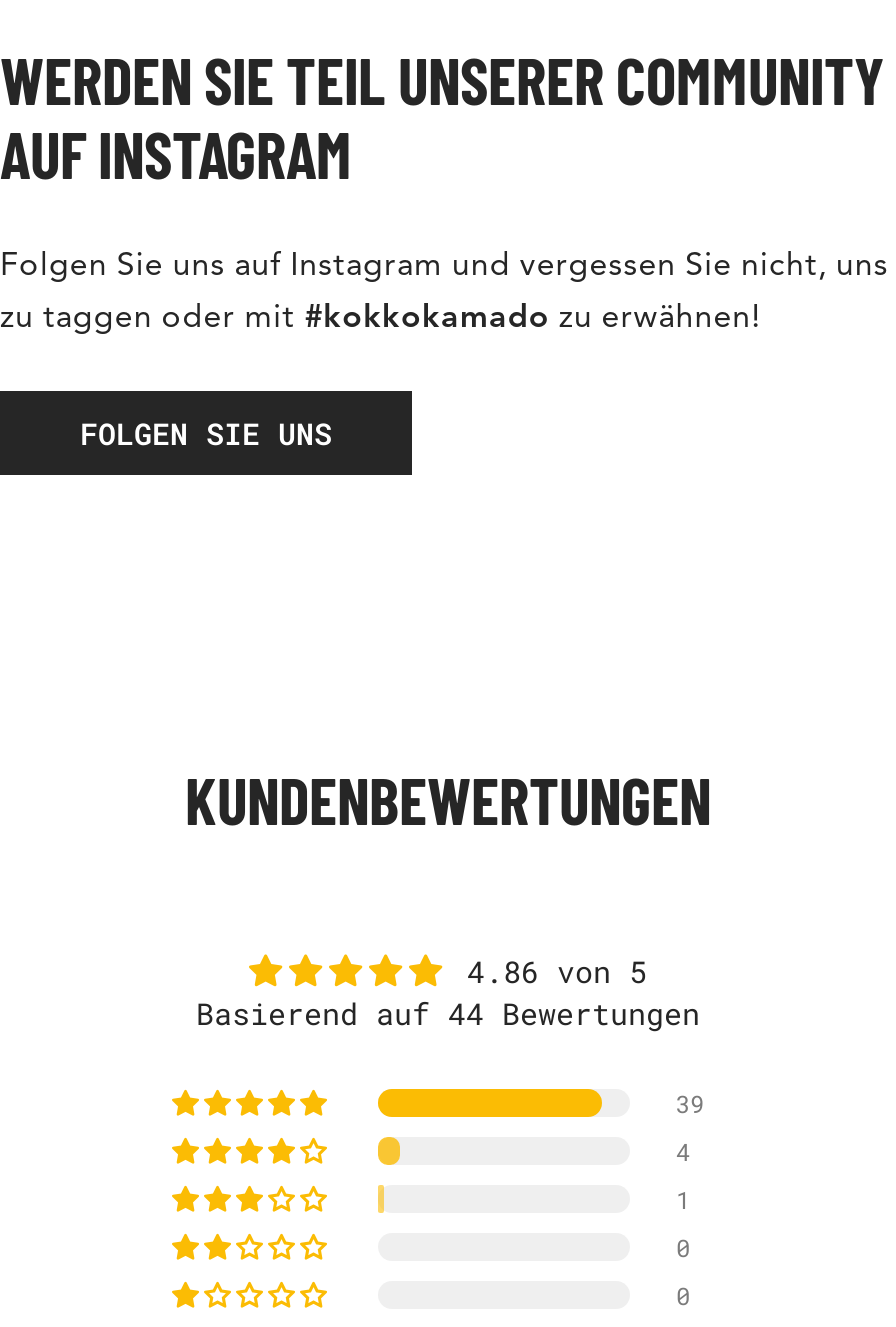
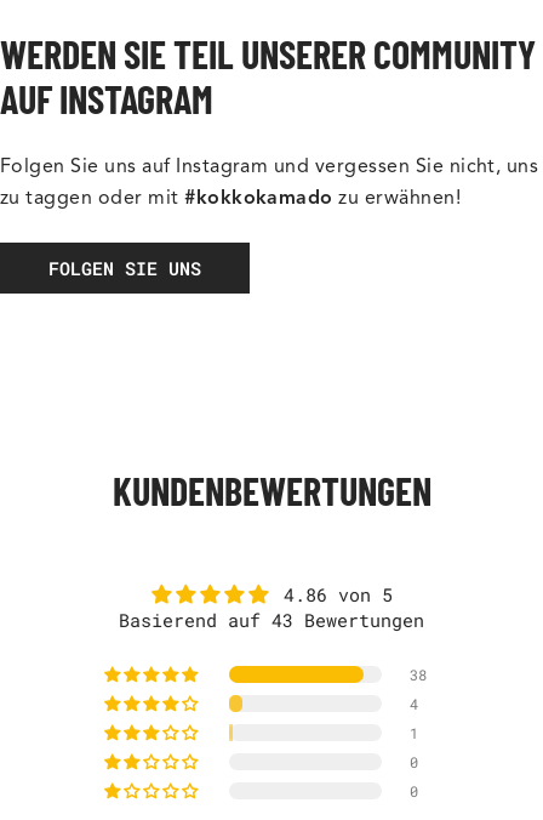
- Basierend auf 44 Bewertungen
+ Basierend auf 43 Bewertungen

- 39
+ 38
